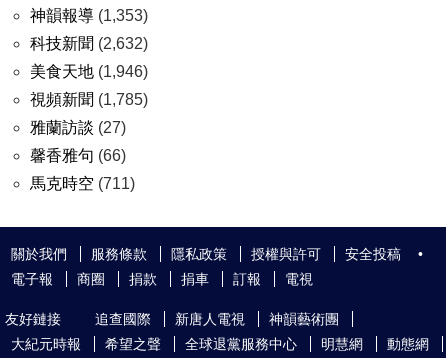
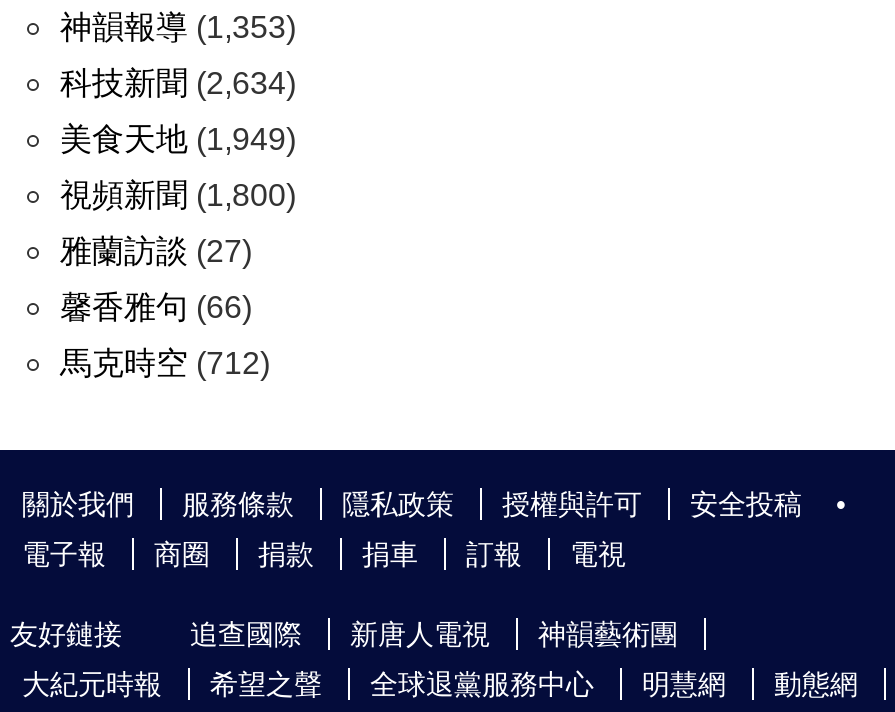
- 科技新聞(2,632)
+ 科技新聞(2,634)

- 美食天地(1,946)
+ 美食天地(1,949)

- 視頻新聞(1,785)
+ 視頻新聞(1,800)

- 馬克時空(711)
+ 馬克時空(712)
